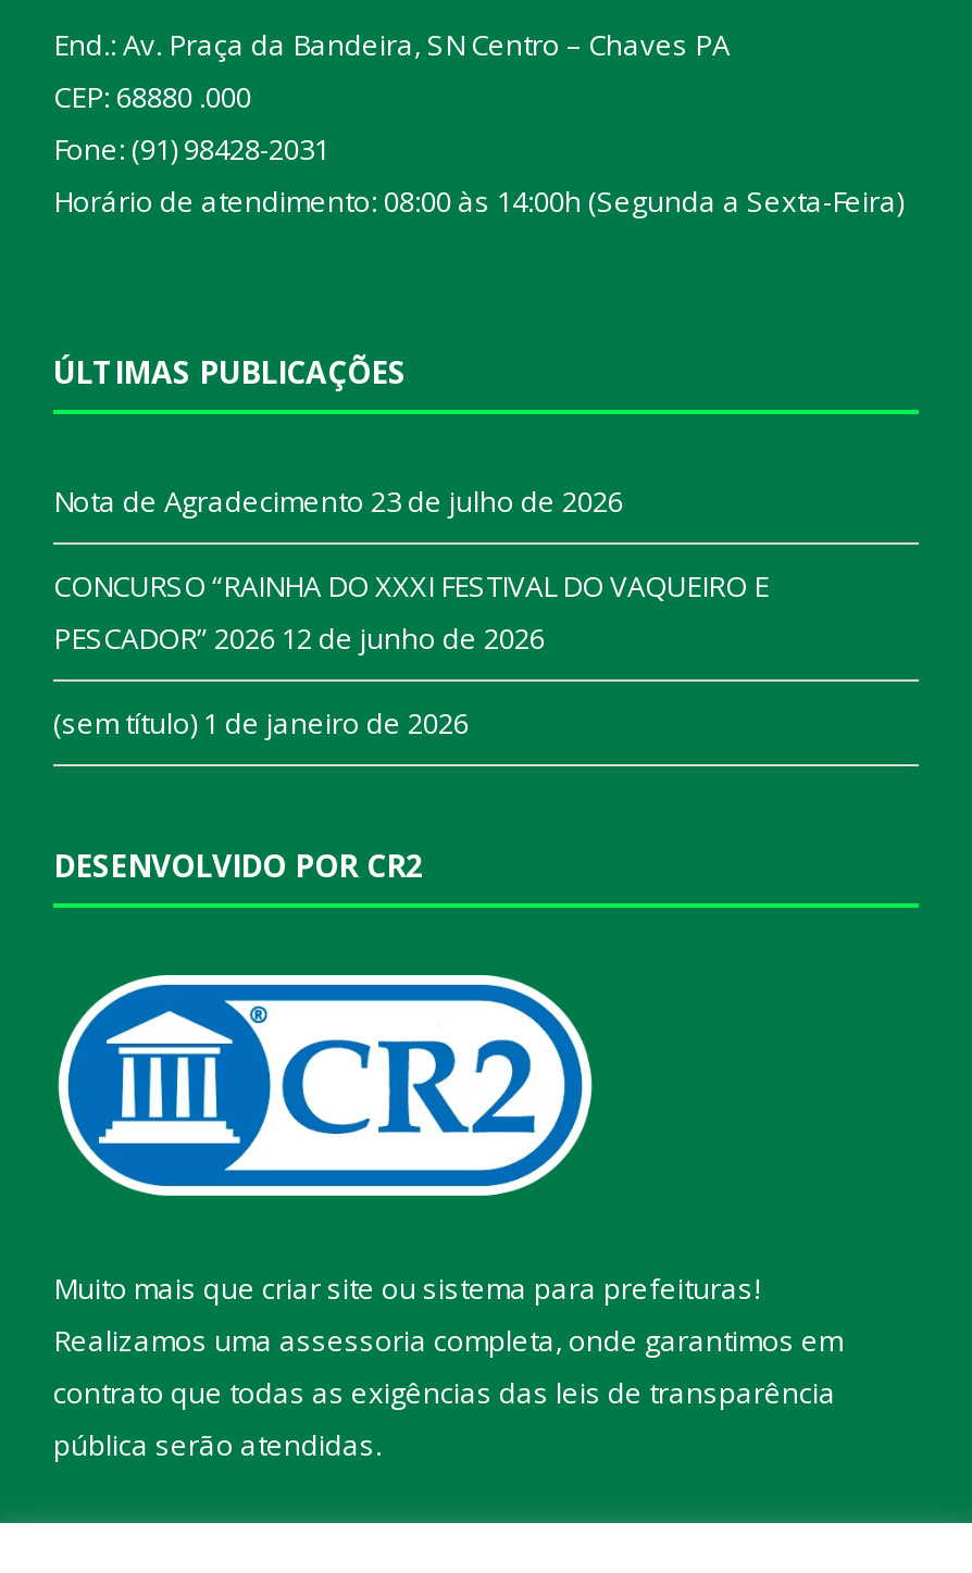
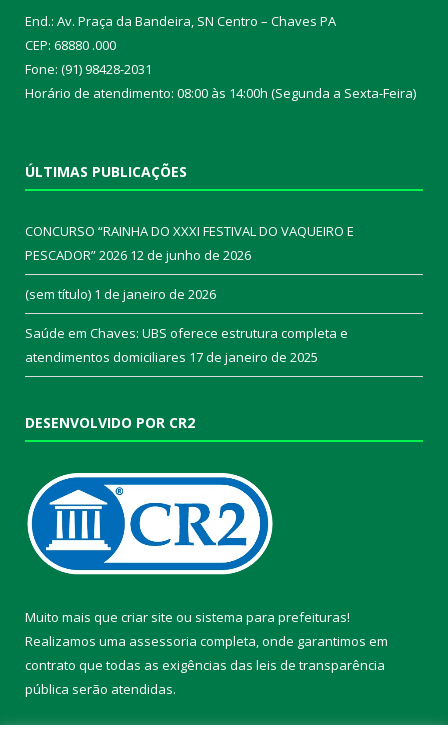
- Nota de Agradecimento 23 de julho de 2026

moved up: CONCURSO “RAINHA DO XXXI FESTIVAL DO VAQUEIRO E | PESCADOR” 2026 12 de junho de 2026 | (sem título) 1 de janeiro de 2026

+ Saúde em Chaves: UBS oferece estrutura completa e
+ atendimentos domiciliares 17 de janeiro de 2025
